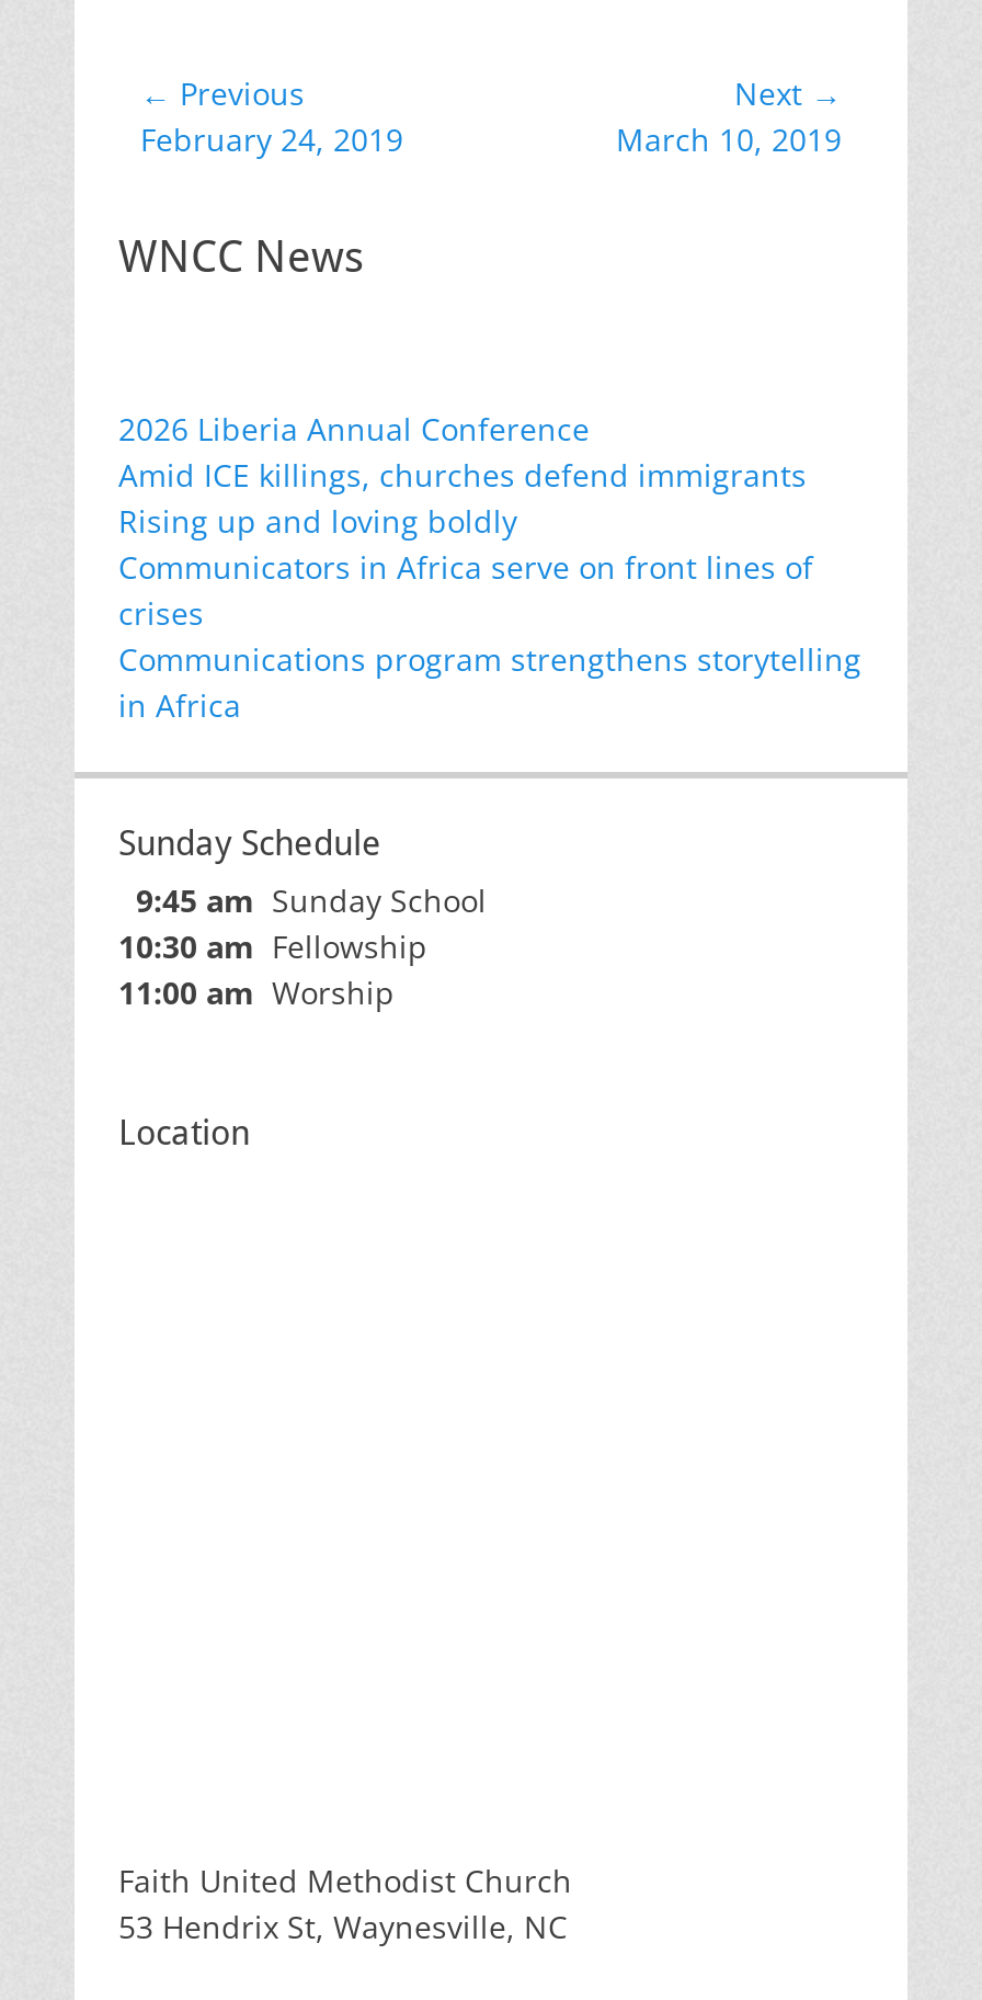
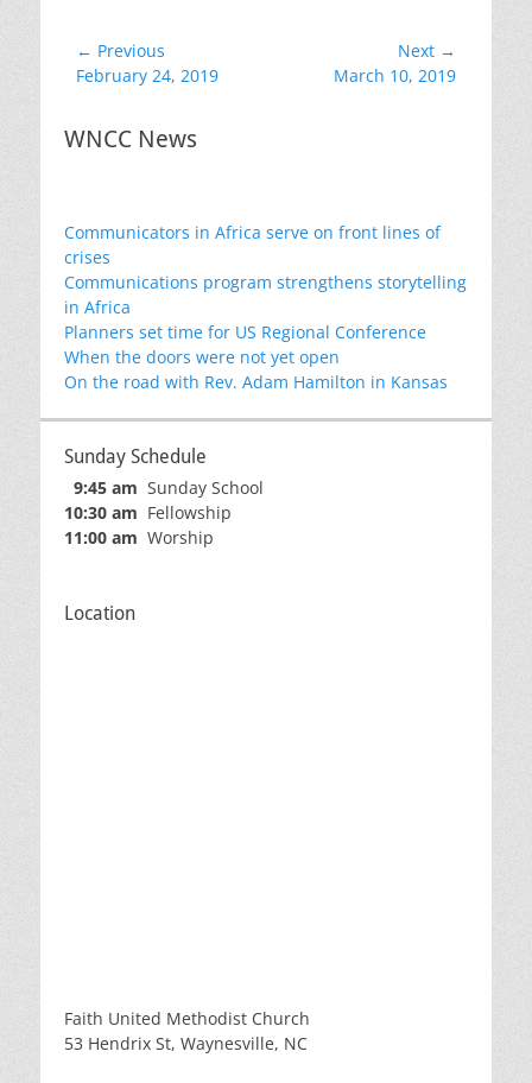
- 2026 Liberia Annual Conference
- Amid ICE killings, churches defend immigrants
- Rising up and loving boldly

moved up: Communicators in Africa serve on front lines of | crises | Communications program strengthens storytelling | in Africa

+ Planners set time for US Regional Conference
+ When the doors were not yet open
+ On the road with Rev. Adam Hamilton in Kansas
